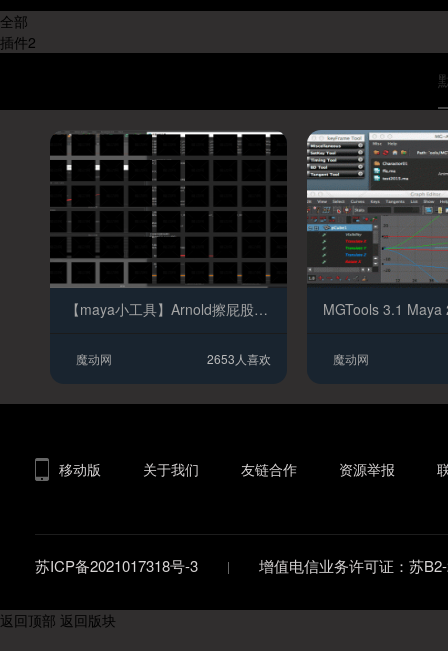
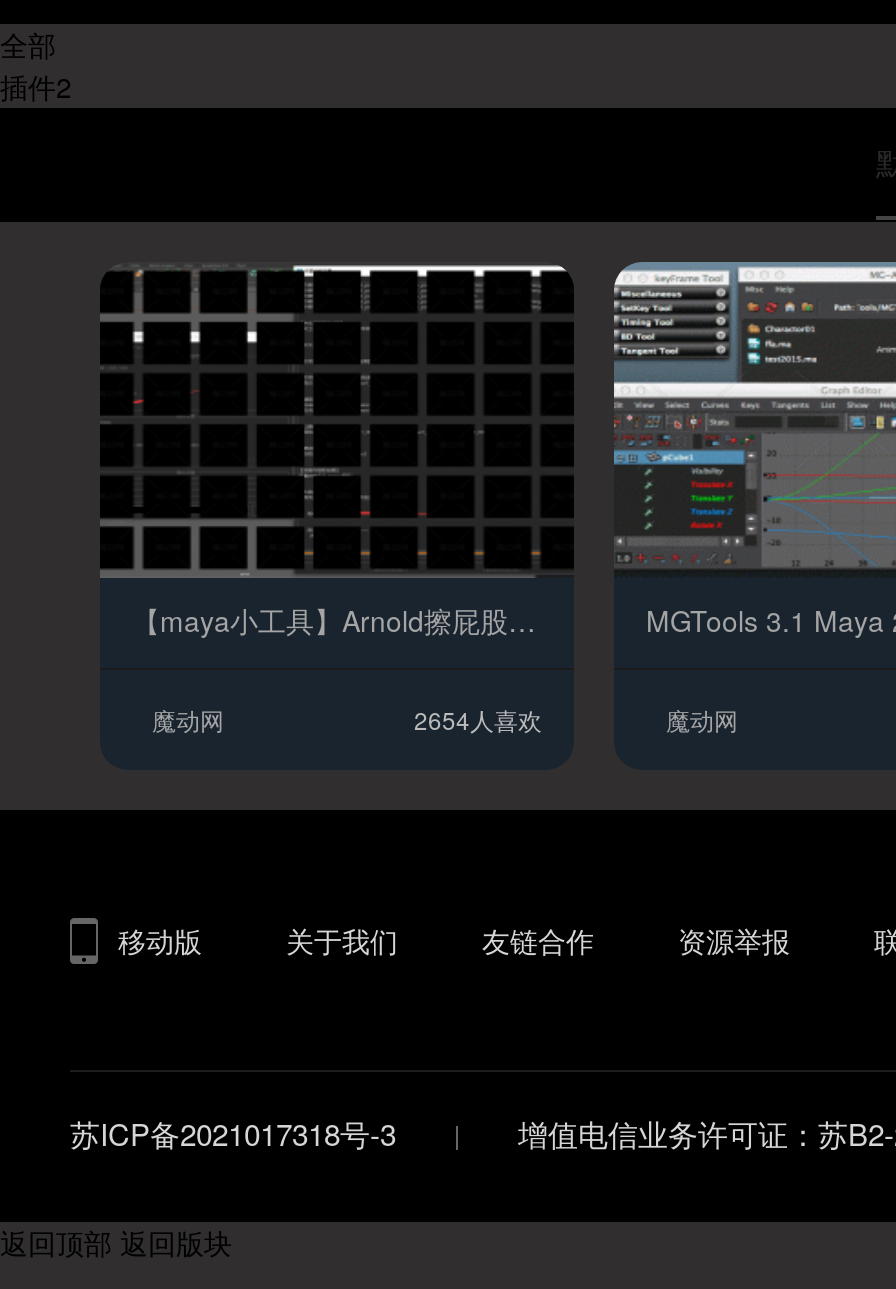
- 2653人喜欢
+ 2654人喜欢
